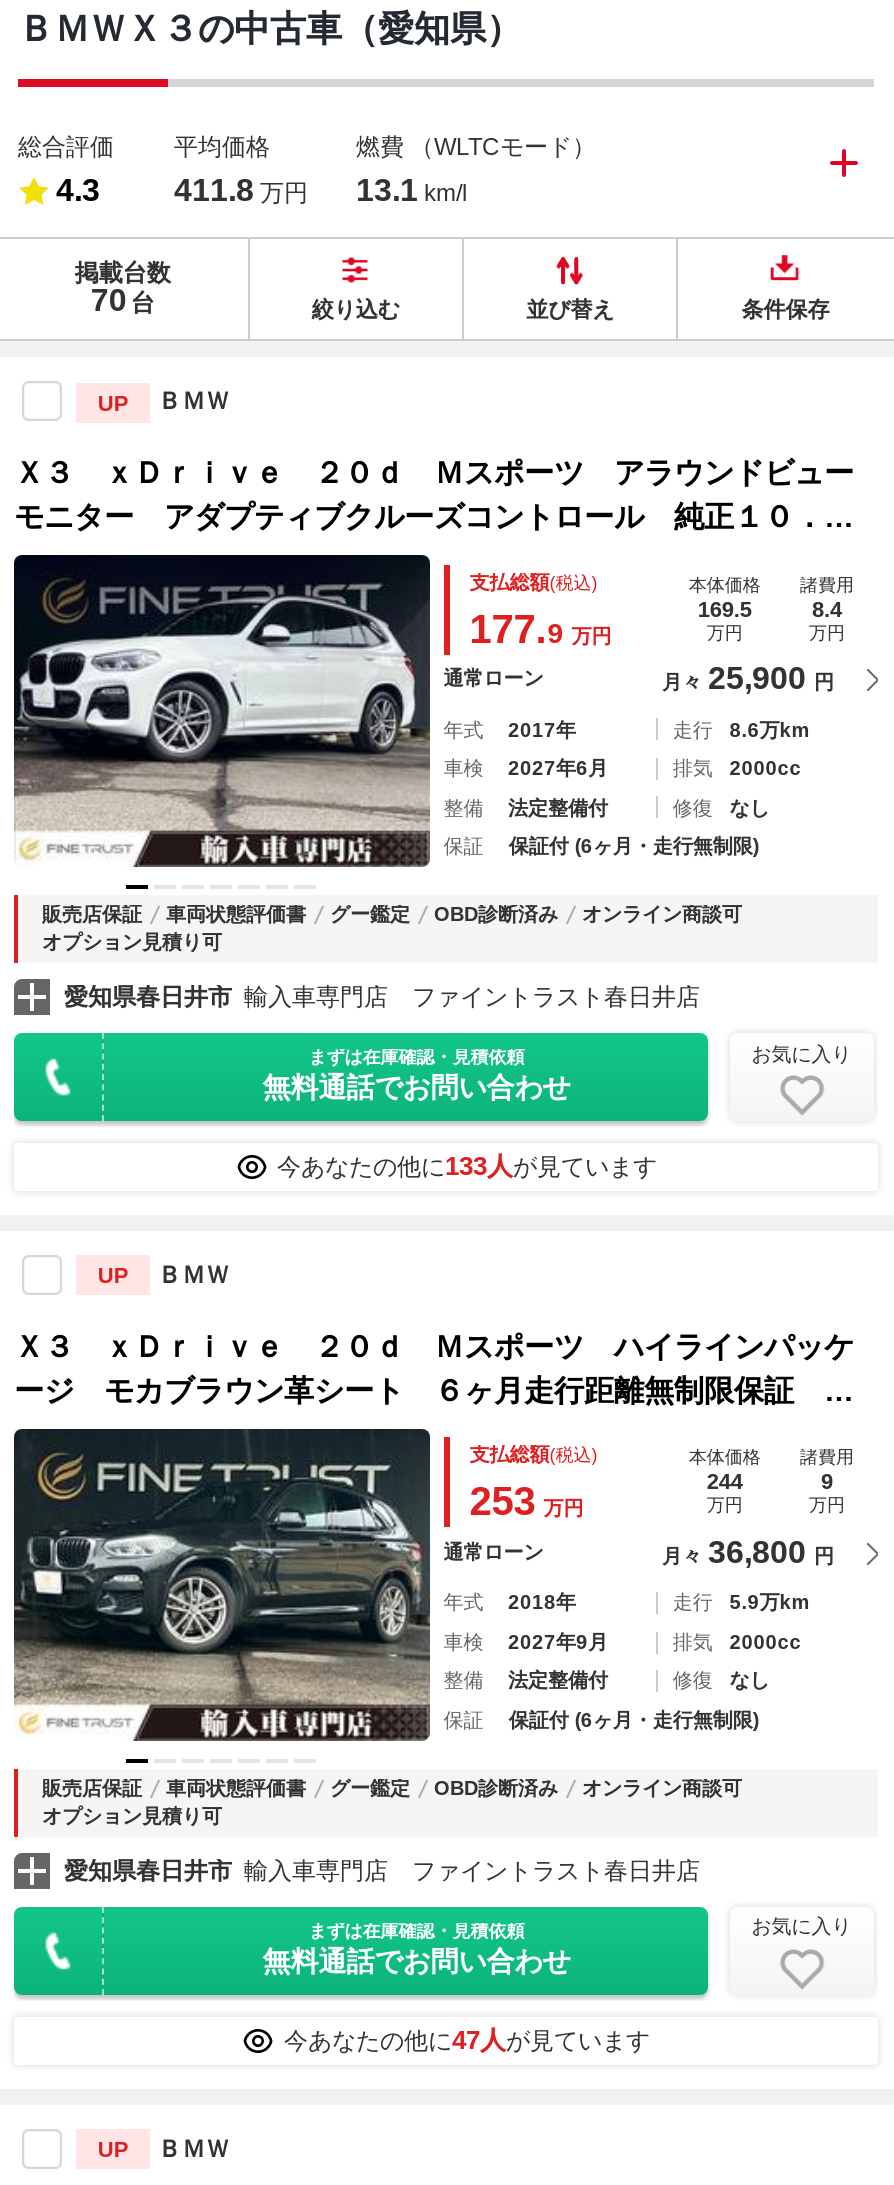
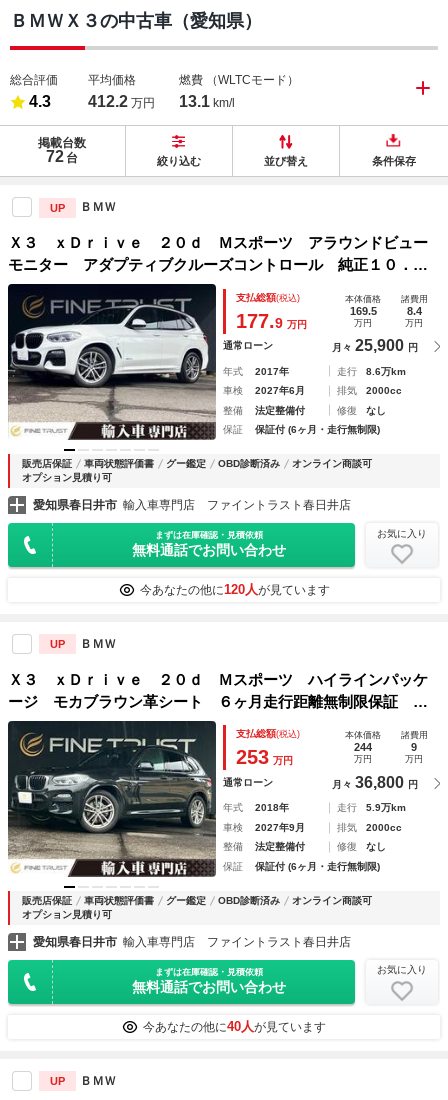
- 411.8万円 13.1 km/l
+ 412.2万円 13.1 km/l

- 70 台
+ 72 台

- 今あなたの他に133人が見ています
+ 今あなたの他に120人が見ています

- 今あなたの他に47人が見ています
+ 今あなたの他に40人が見ています
